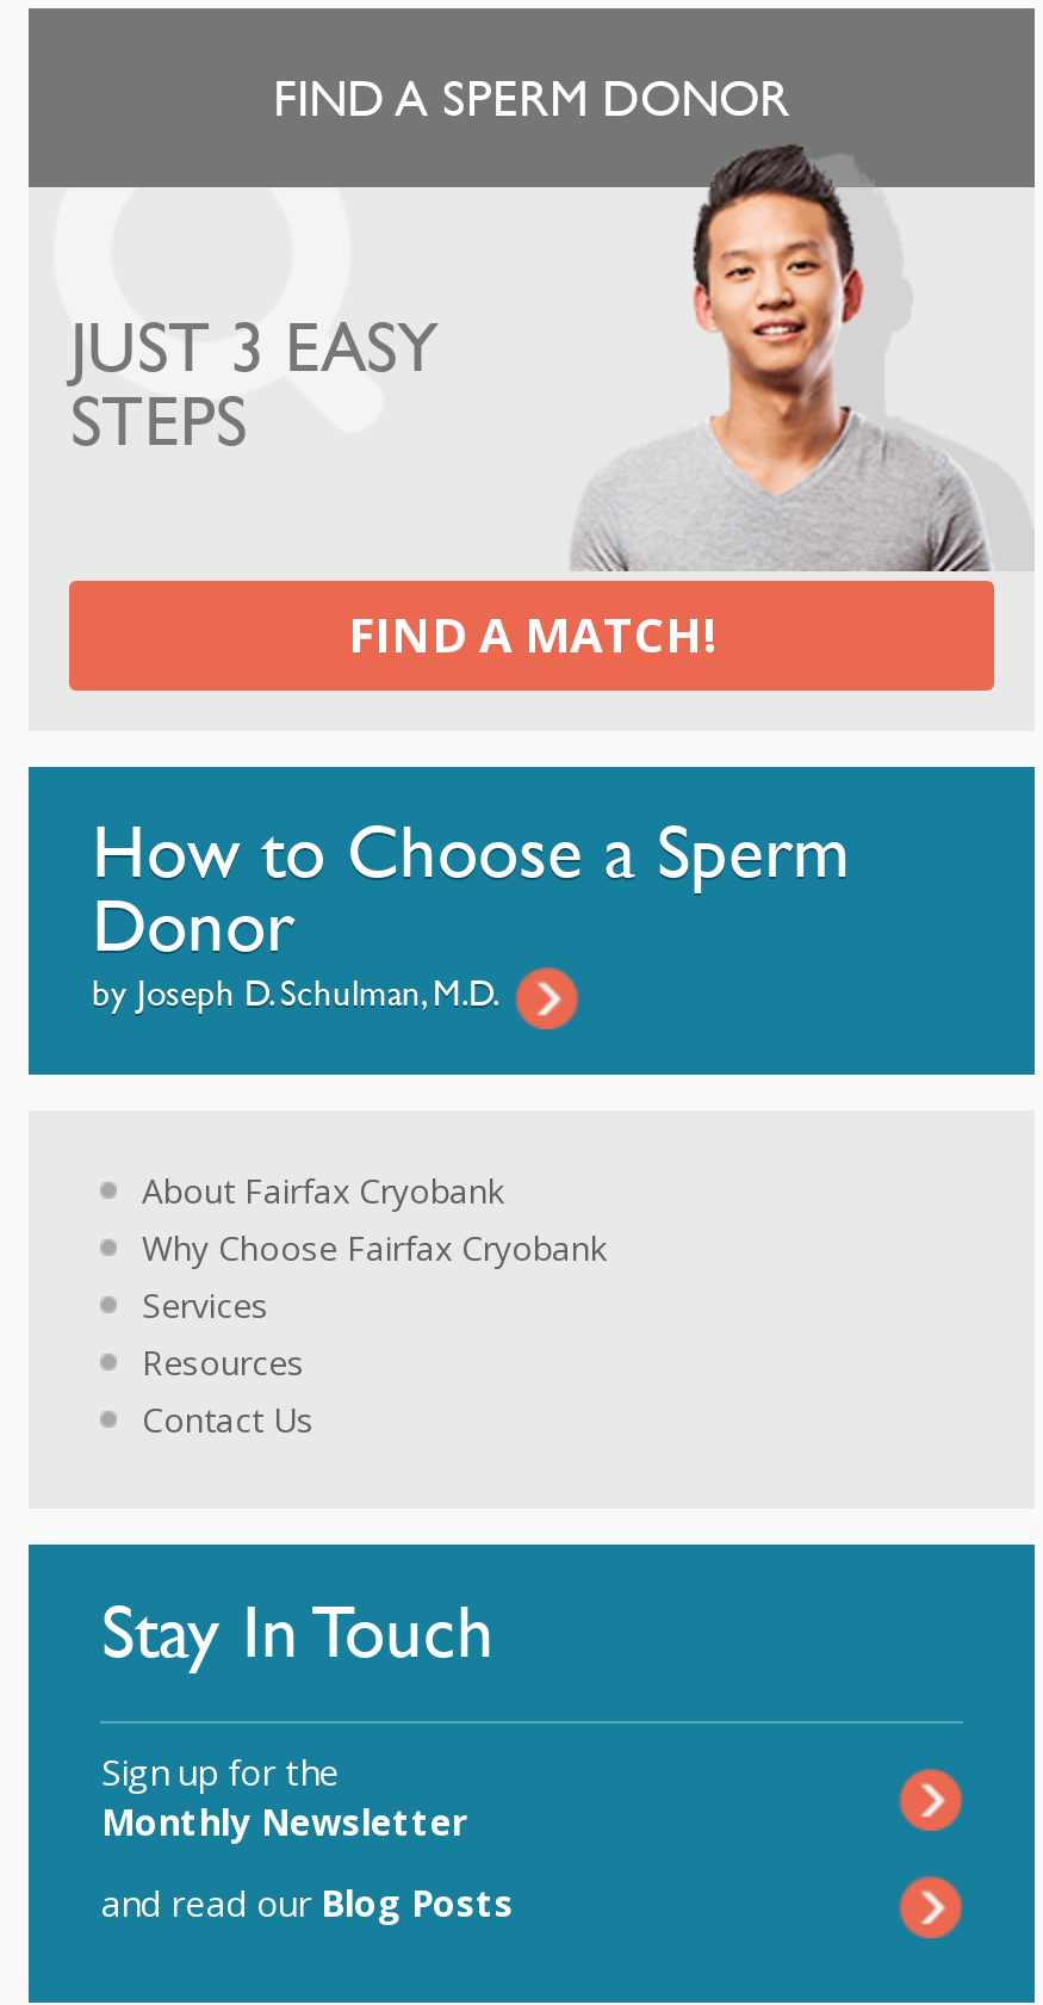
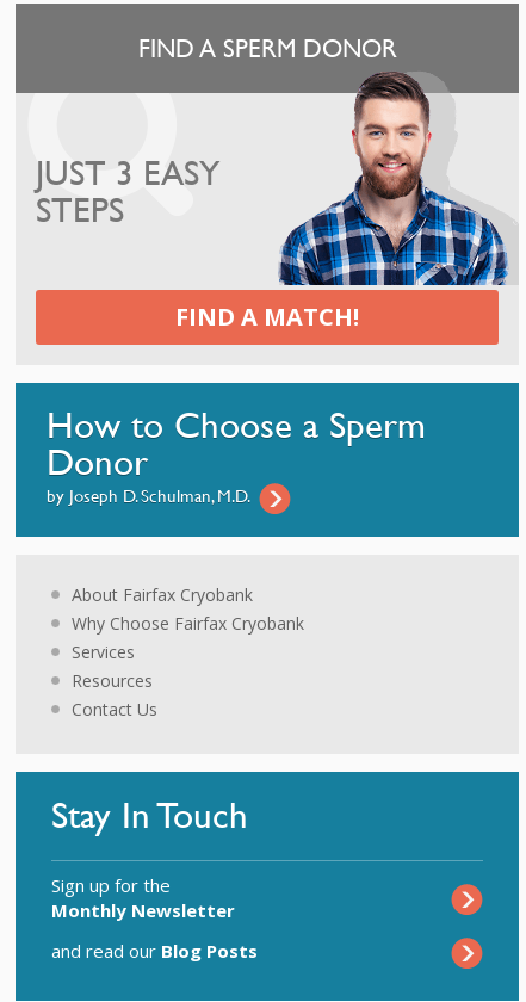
- [image]
+ [image]
